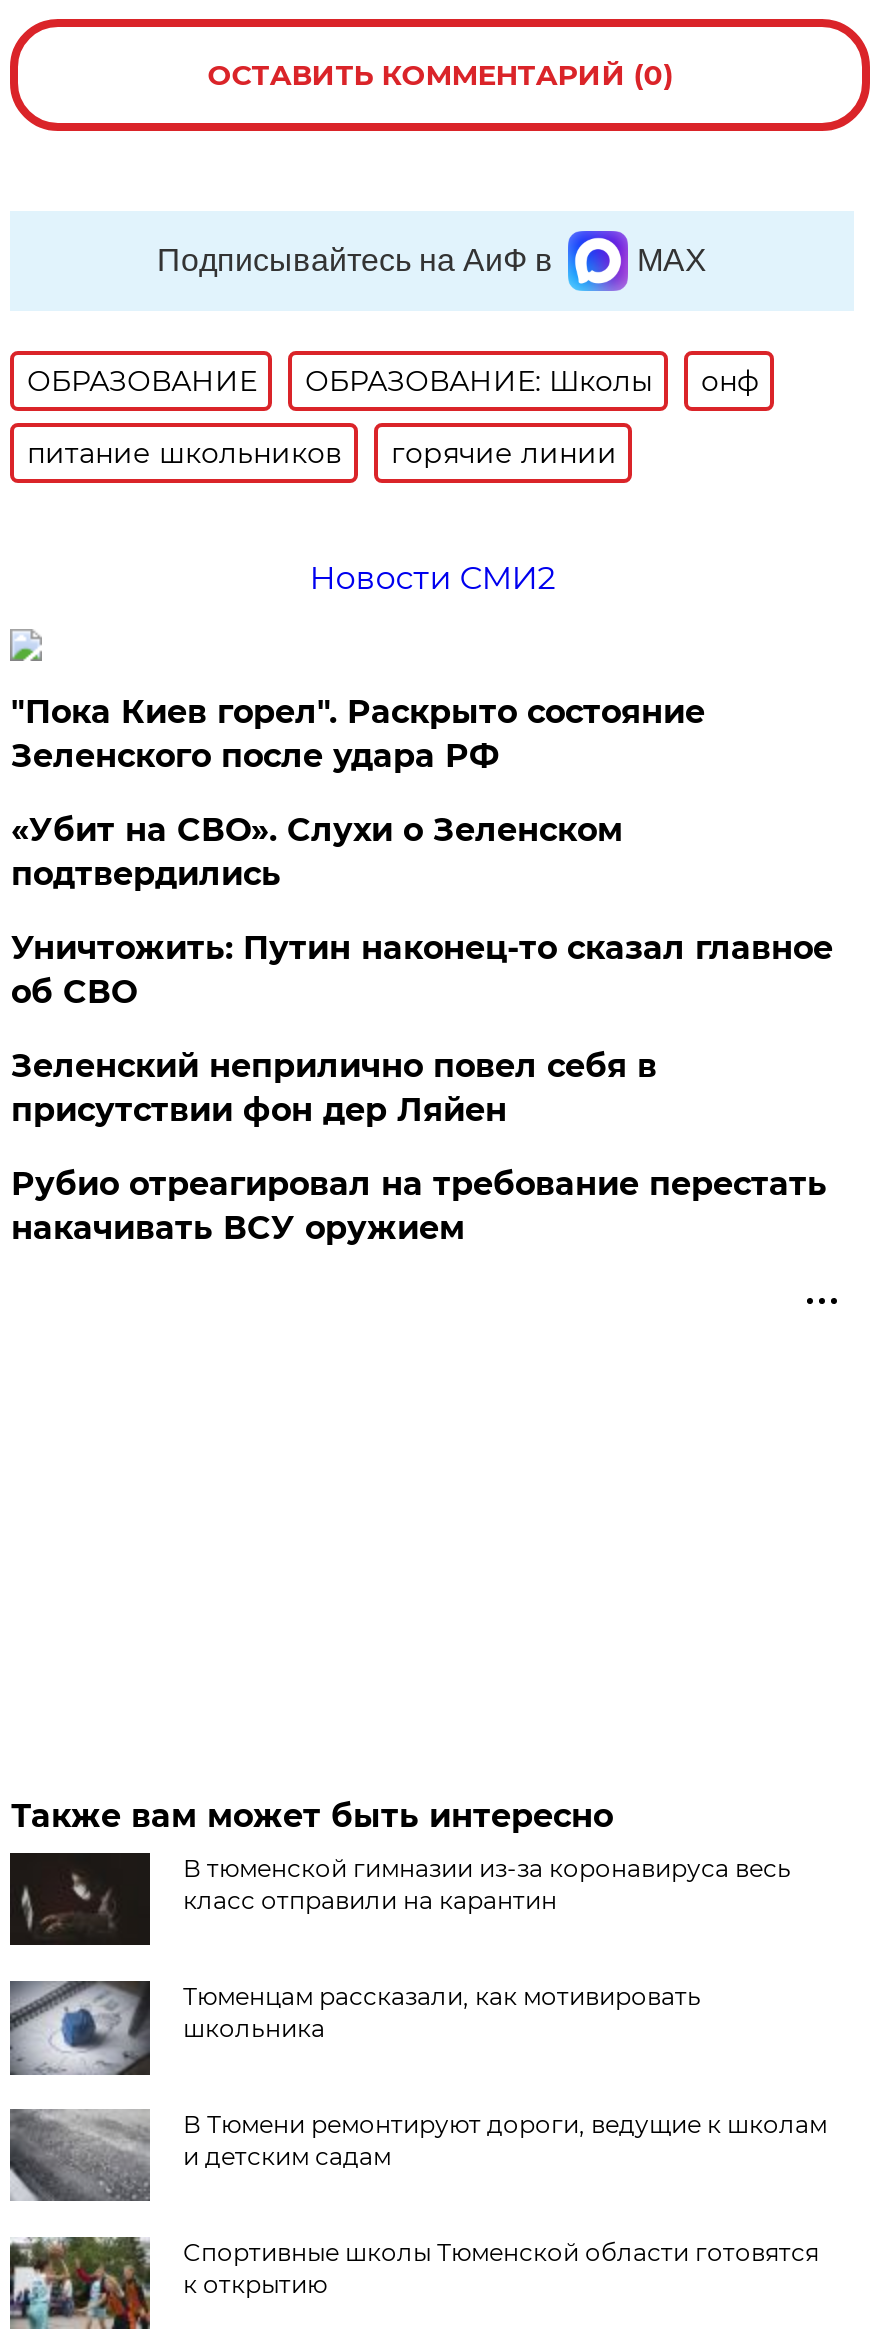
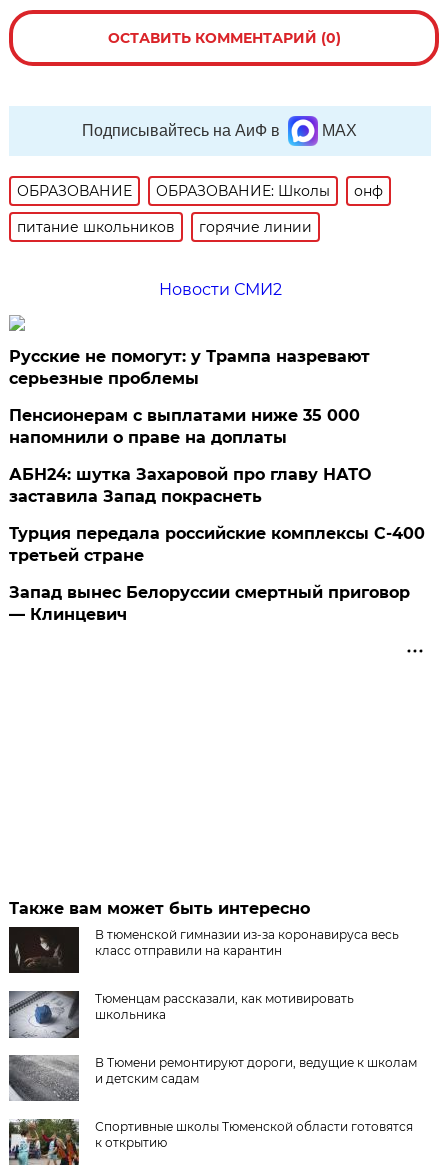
- "Пока Киев горел". Раскрыто состояние
- Зеленского после удара РФ
+ Русские не помогут: у Трампа назревают
+ серьезные проблемы

- «Убит на СВО». Слухи о Зеленском
- подтвердились
+ Пенсионерам с выплатами ниже 35 000
+ напомнили о праве на доплаты

- Уничтожить: Путин наконец-то сказал главное
- об СВО
+ АБН24: шутка Захаровой про главу НАТО
+ заставила Запад покраснеть

- Зеленский неприлично повел cебя в
- присутствии фон дер Ляйен
+ Турция передала российские комплексы С-400
+ третьей стране

- Рубио отреагировал на требование перестать
- накачивать ВСУ оружием
+ Запад вынес Белоруссии смертный приговор
+ — Клинцевич
